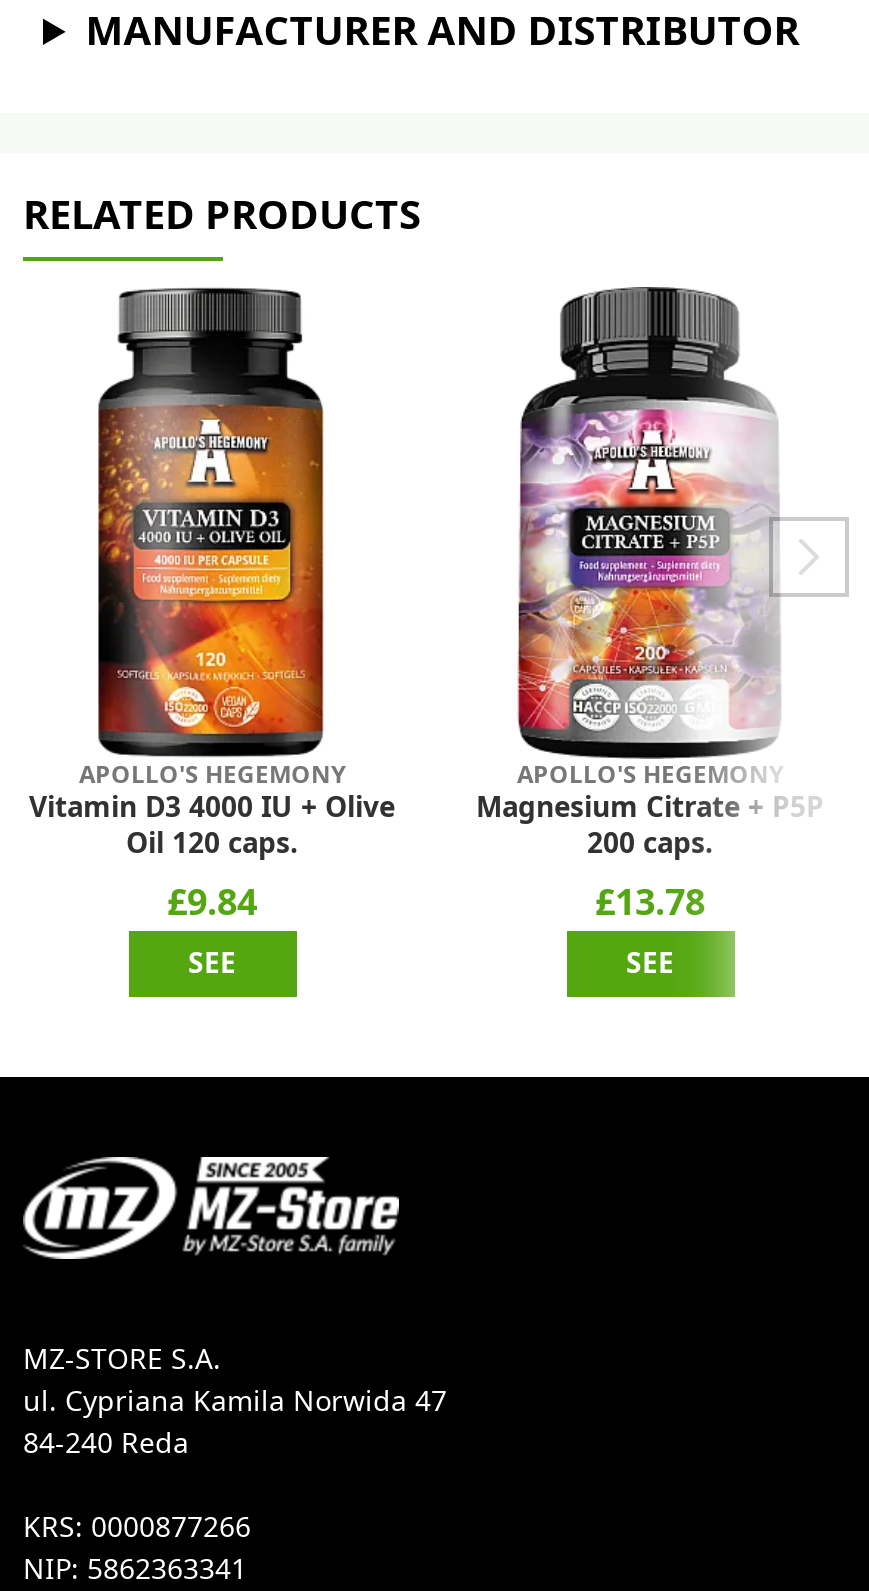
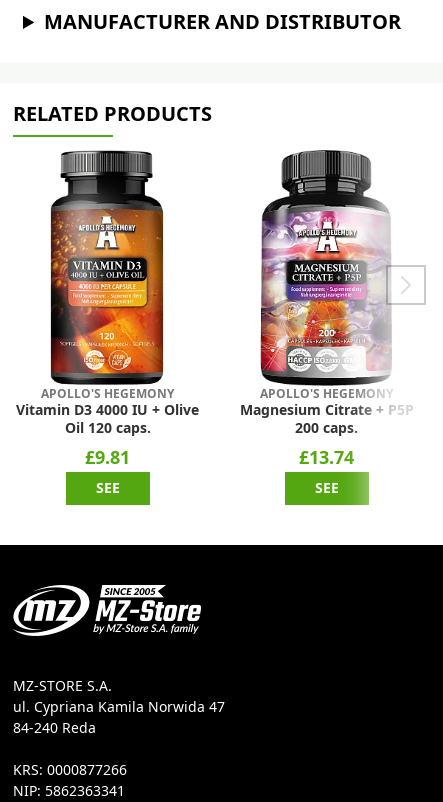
- £9.84
+ £9.81

- £13.78
+ £13.74
